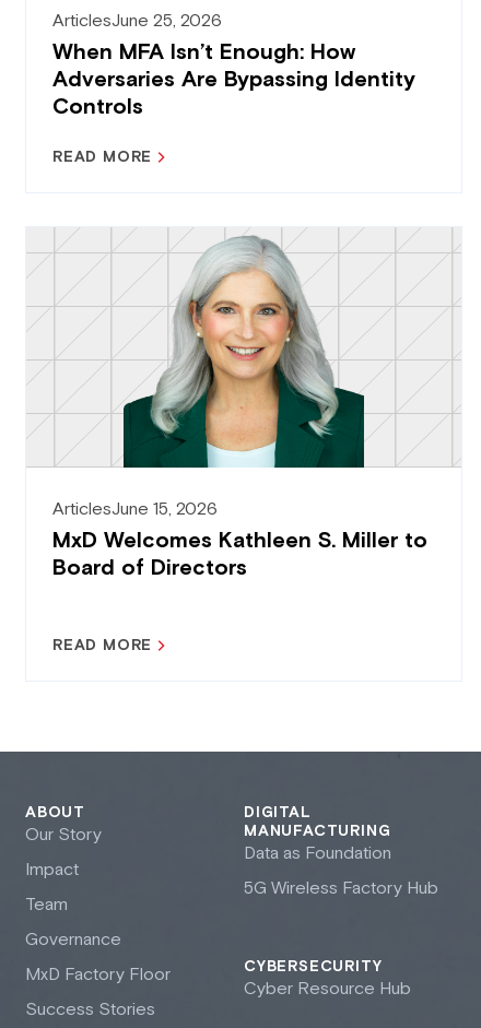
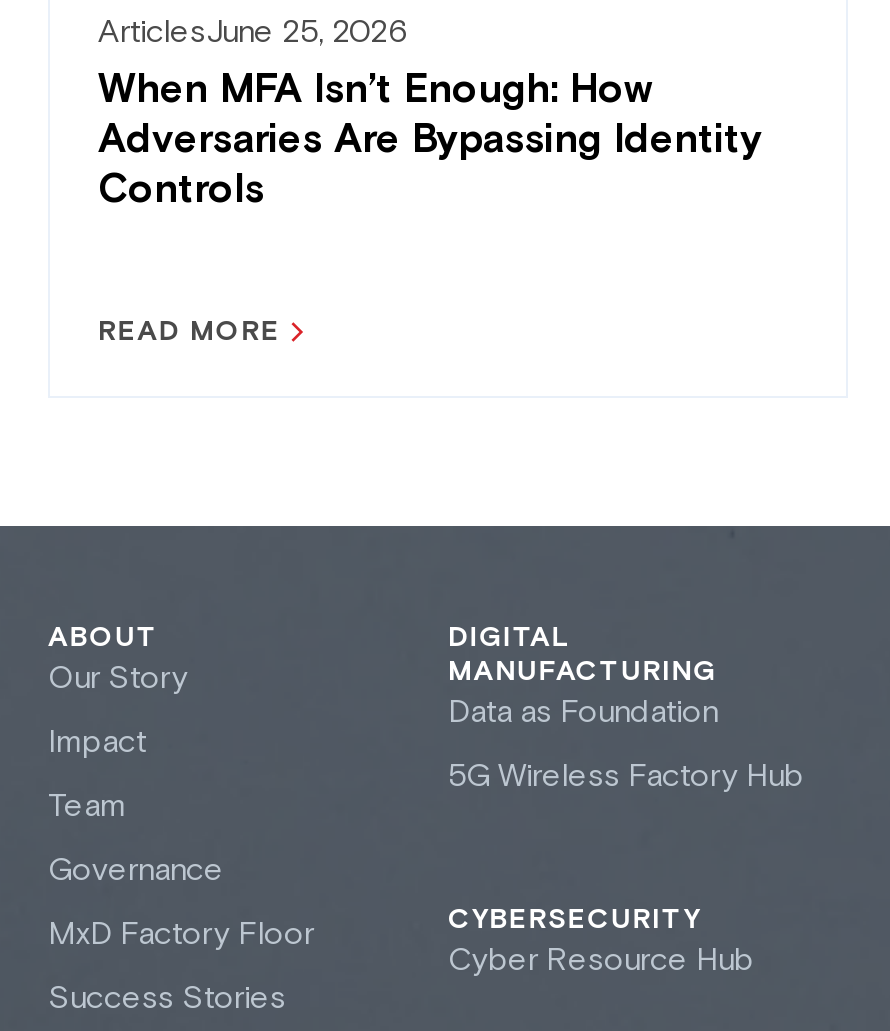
- READ MORE

- [image]
- ArticlesJune 15, 2026
- MxD Welcomes Kathleen S. Miller to
- Board of Directors
